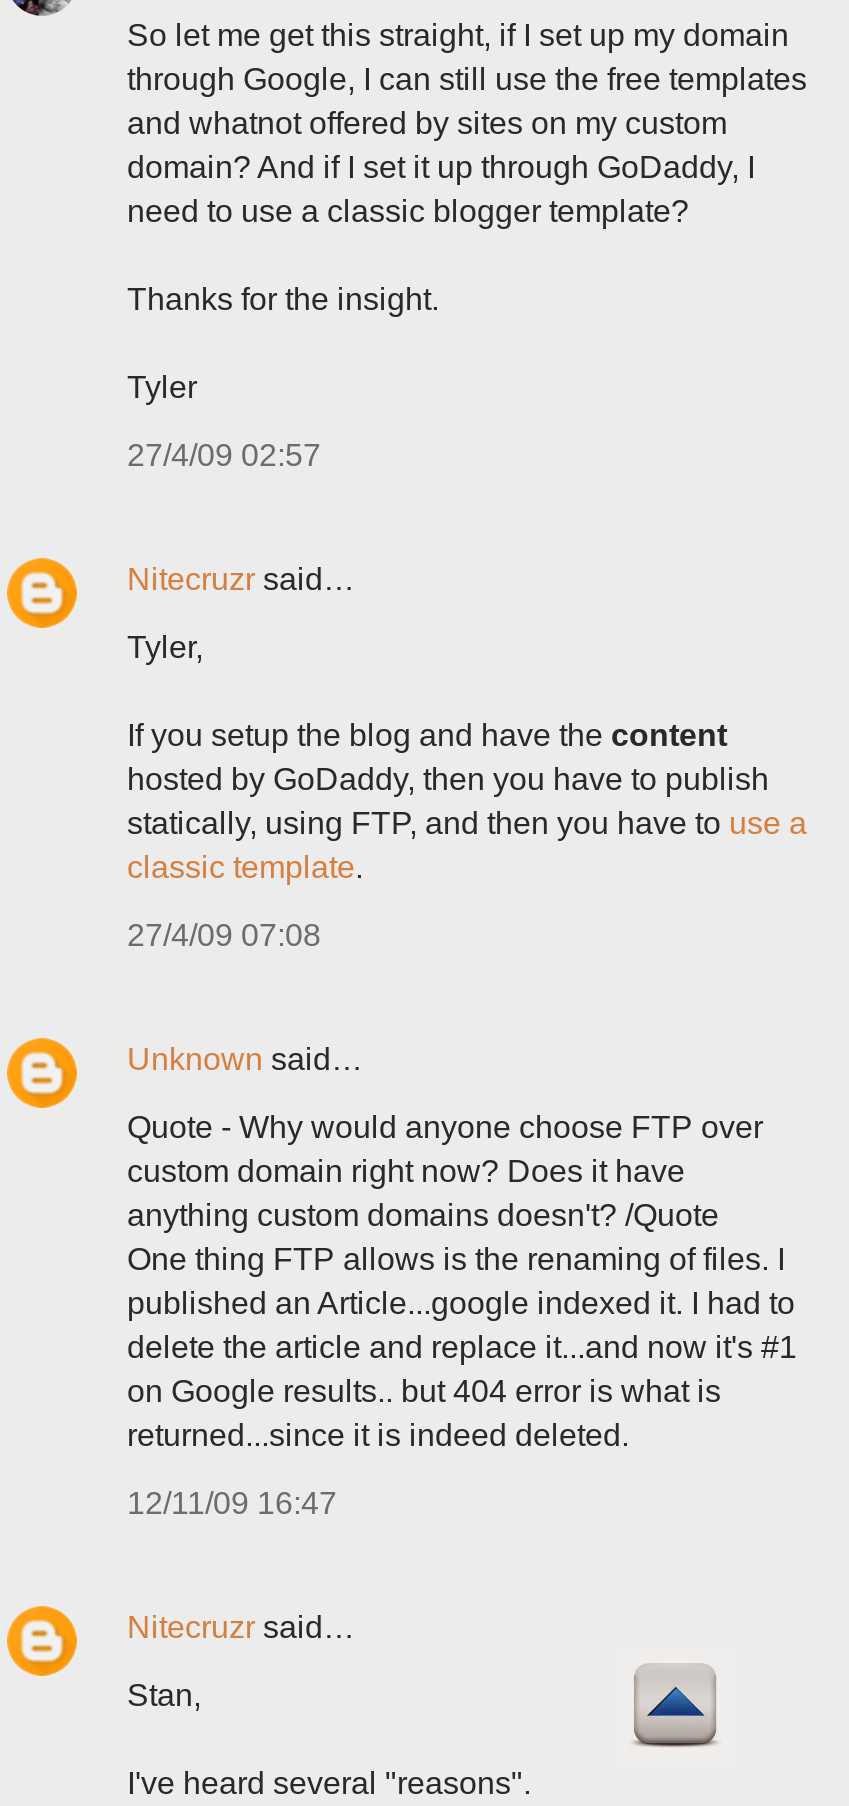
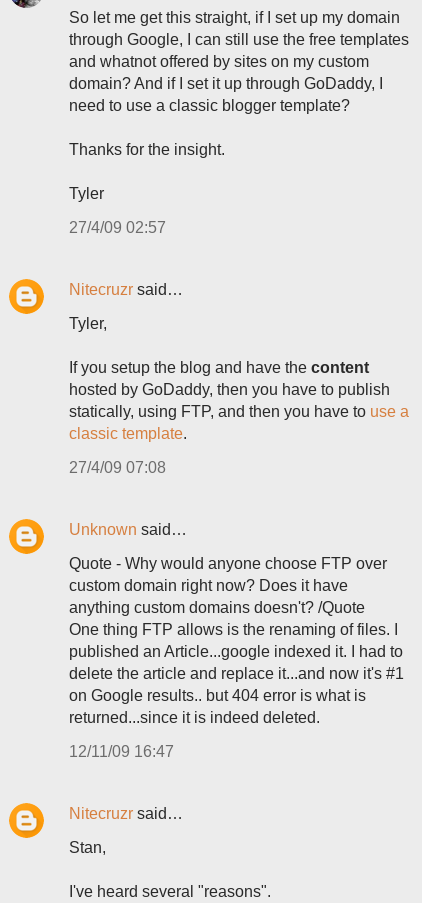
- [image]
